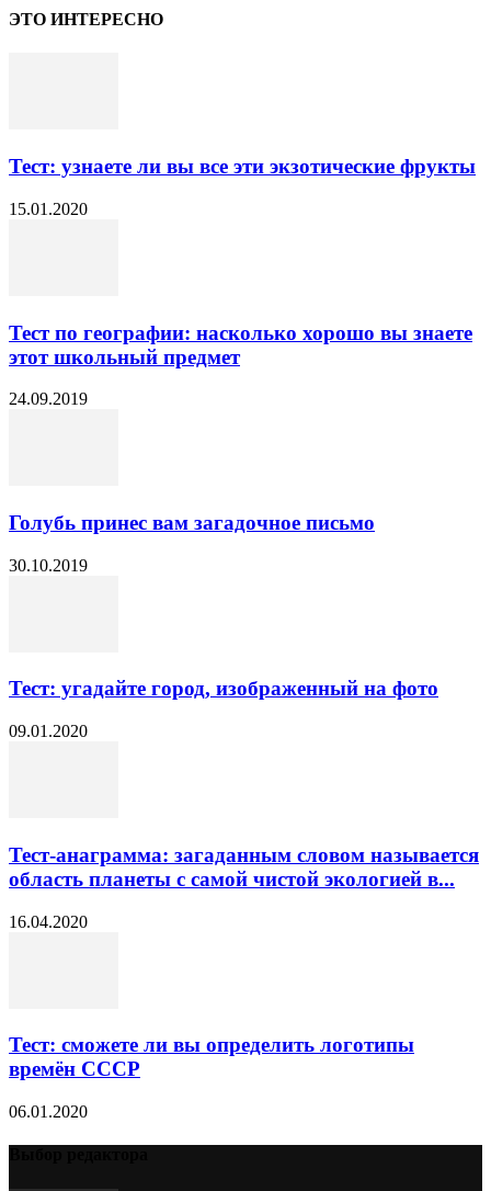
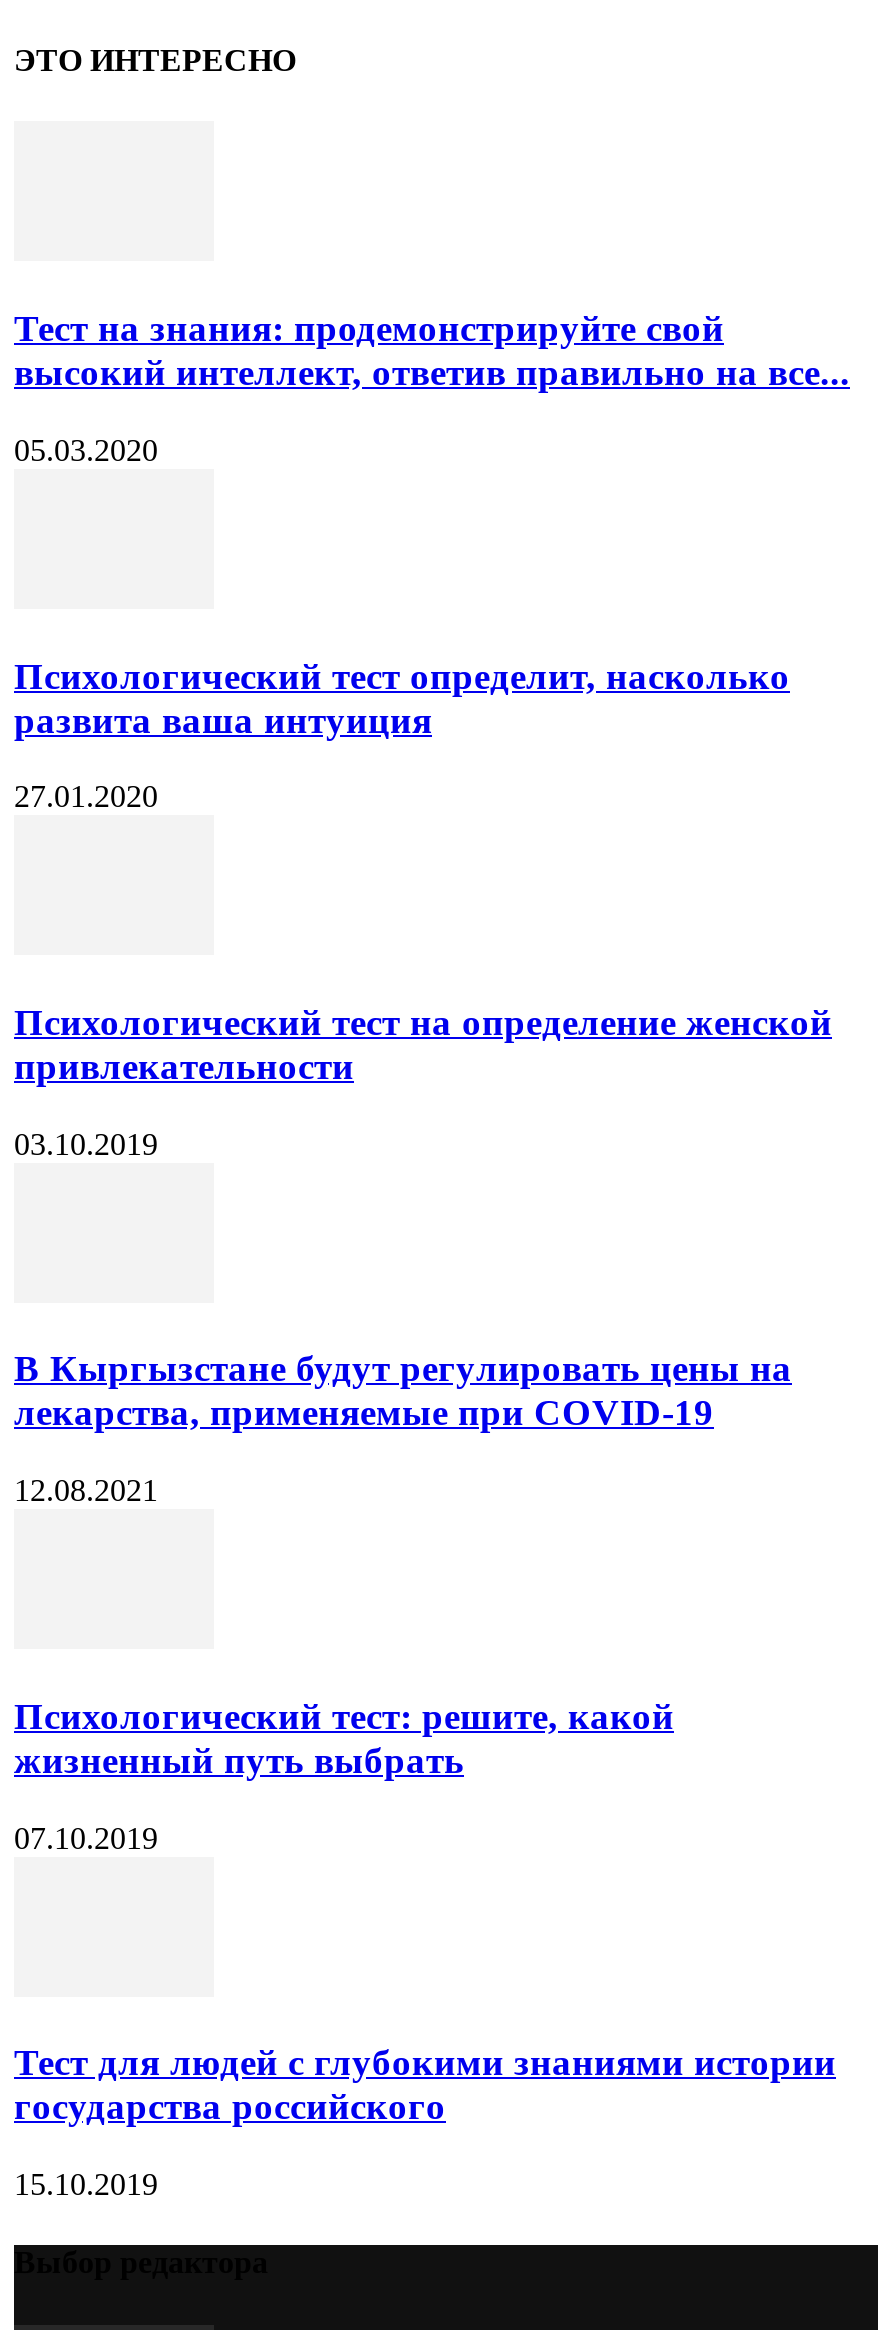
- Тест: узнаете ли вы все эти экзотические фрукты
+ Тест на знания: продемонстрируйте свой
+ высокий интеллект, ответив правильно на все...

- 15.01.2020
+ 05.03.2020

- Тест по географии: насколько хорошо вы знаете
- этот школьный предмет
+ Психологический тест определит, насколько
+ развита ваша интуиция

- 24.09.2019
+ 27.01.2020

- Голубь принес вам загадочное письмо
+ Психологический тест на определение женской
+ привлекательности

- 30.10.2019
+ 03.10.2019

- Тест: угадайте город, изображенный на фото
+ В Кыргызстане будут регулировать цены на
+ лекарства, применяемые при COVID-19

- 09.01.2020
+ 12.08.2021

- Тест-анаграмма: загаданным словом называется
- область планеты с самой чистой экологией в...
+ Психологический тест: решите, какой
+ жизненный путь выбрать

- 16.04.2020
+ 07.10.2019

- Тест: сможете ли вы определить логотипы
- времён СССР
+ Тест для людей с глубокими знаниями истории
+ государства российского

- 06.01.2020
+ 15.10.2019
